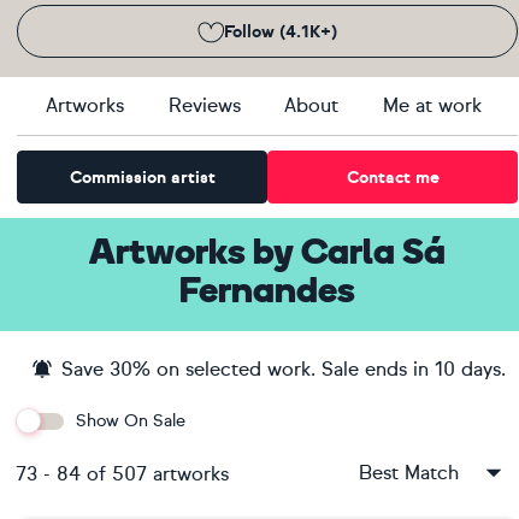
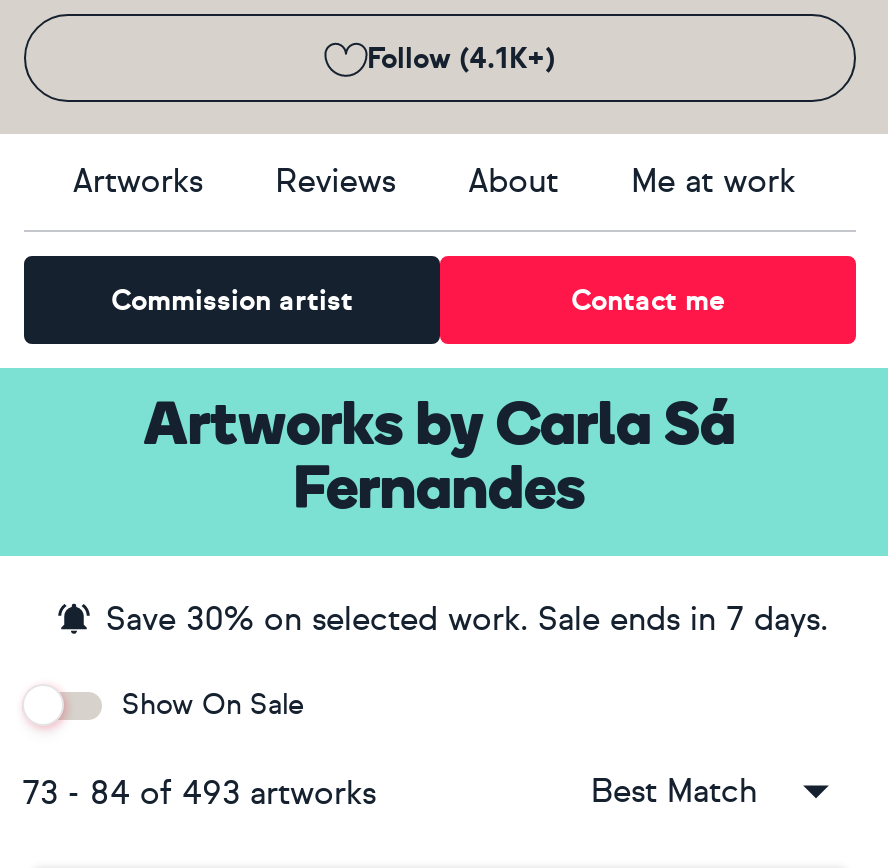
- Save 30% on selected work. Sale ends in 10 days.
+ Save 30% on selected work. Sale ends in 7 days.

- 73 - 84 of 507 artworks
+ 73 - 84 of 493 artworks
